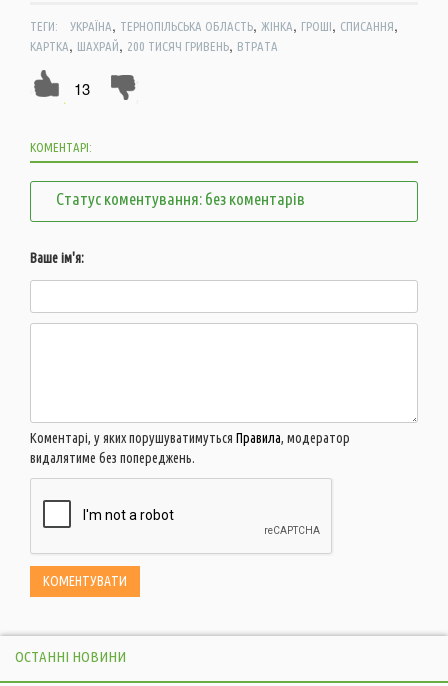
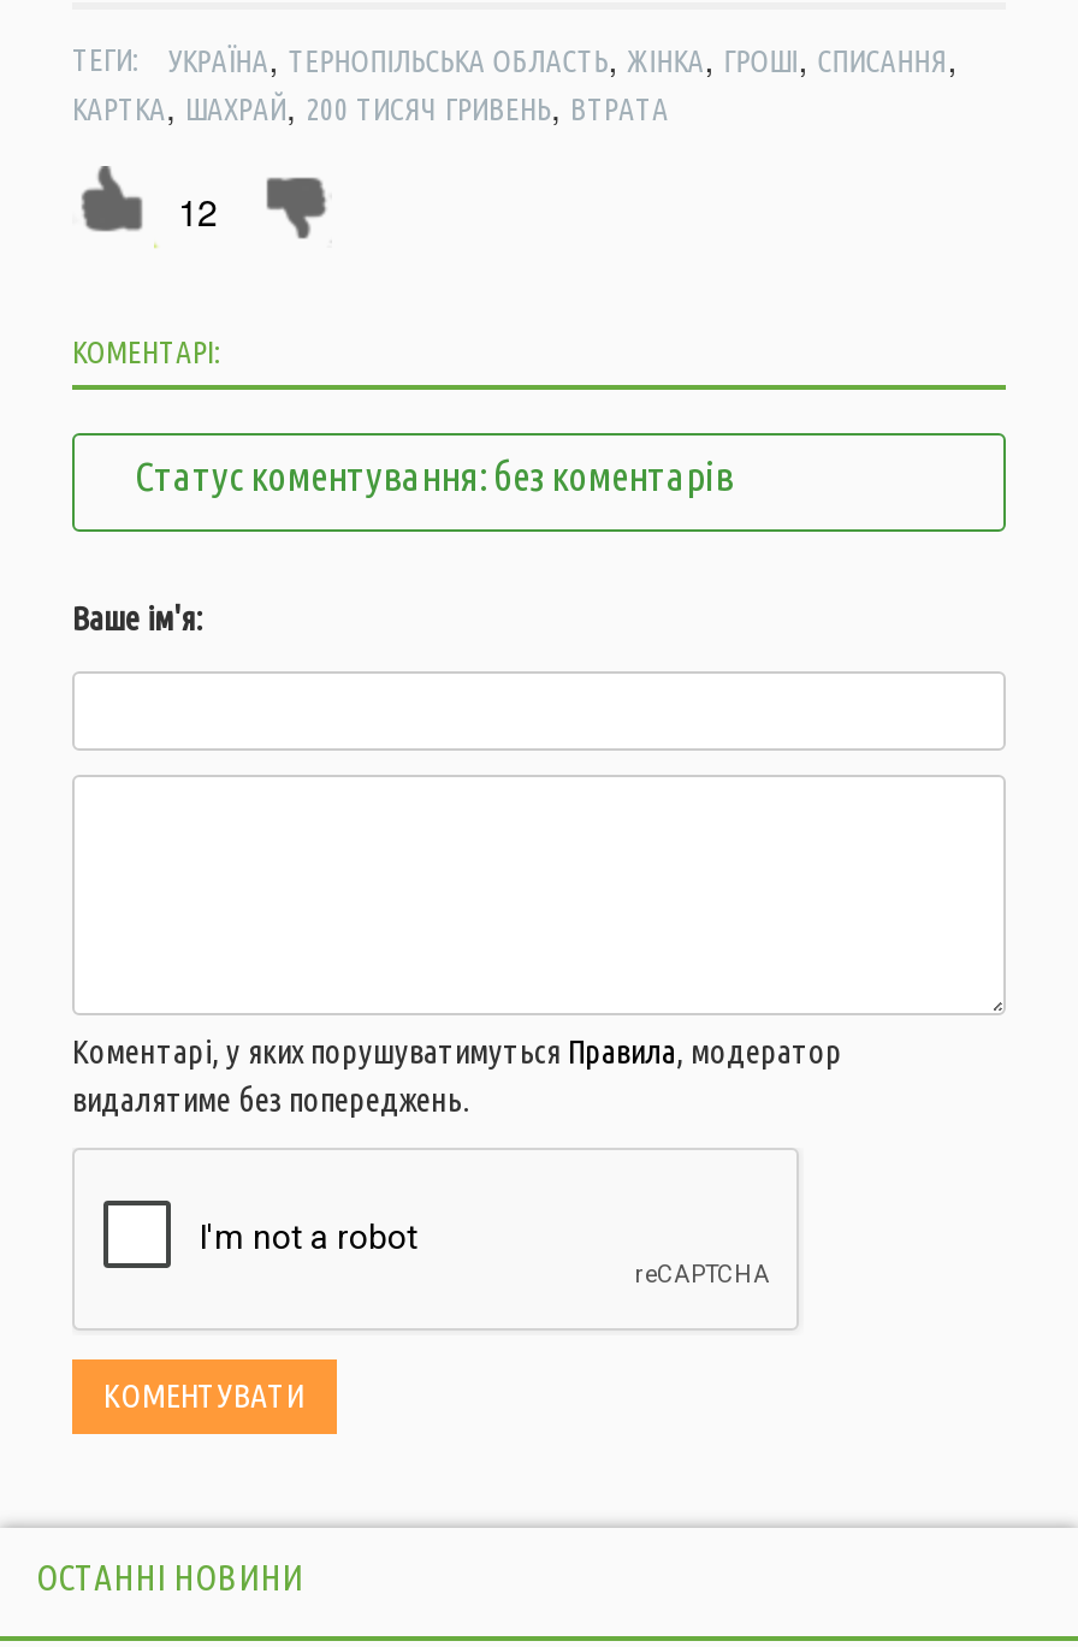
- 13
+ 12
